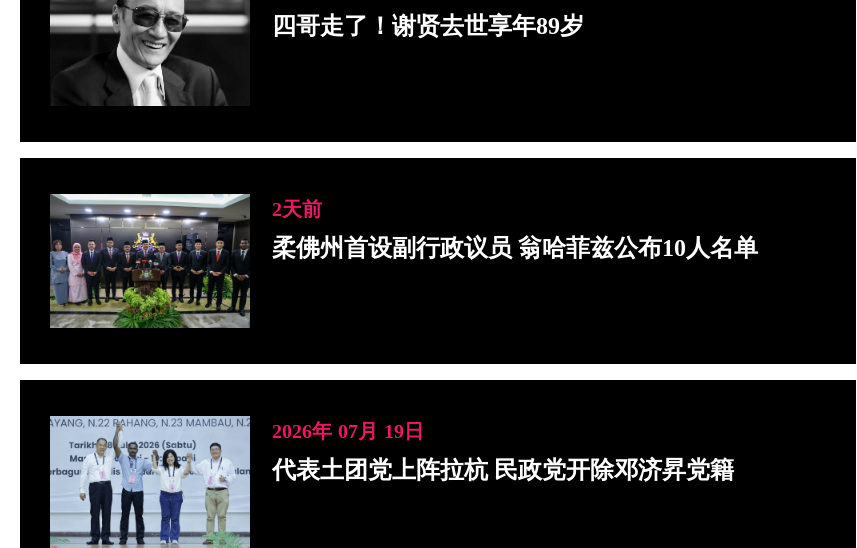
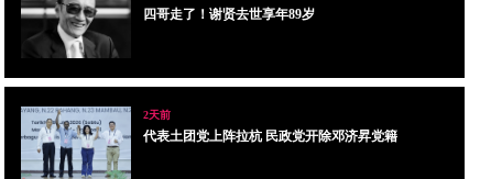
- [image]
- 柔佛州首设副行政议员 翁哈菲兹公布10人名单

- 2026年 07月 19日
